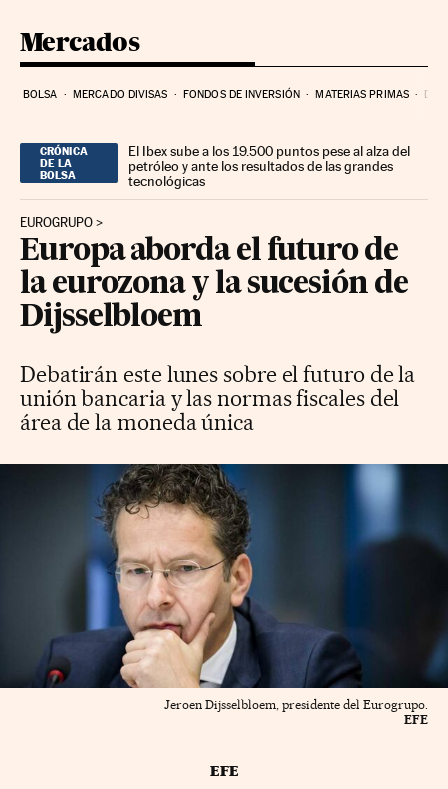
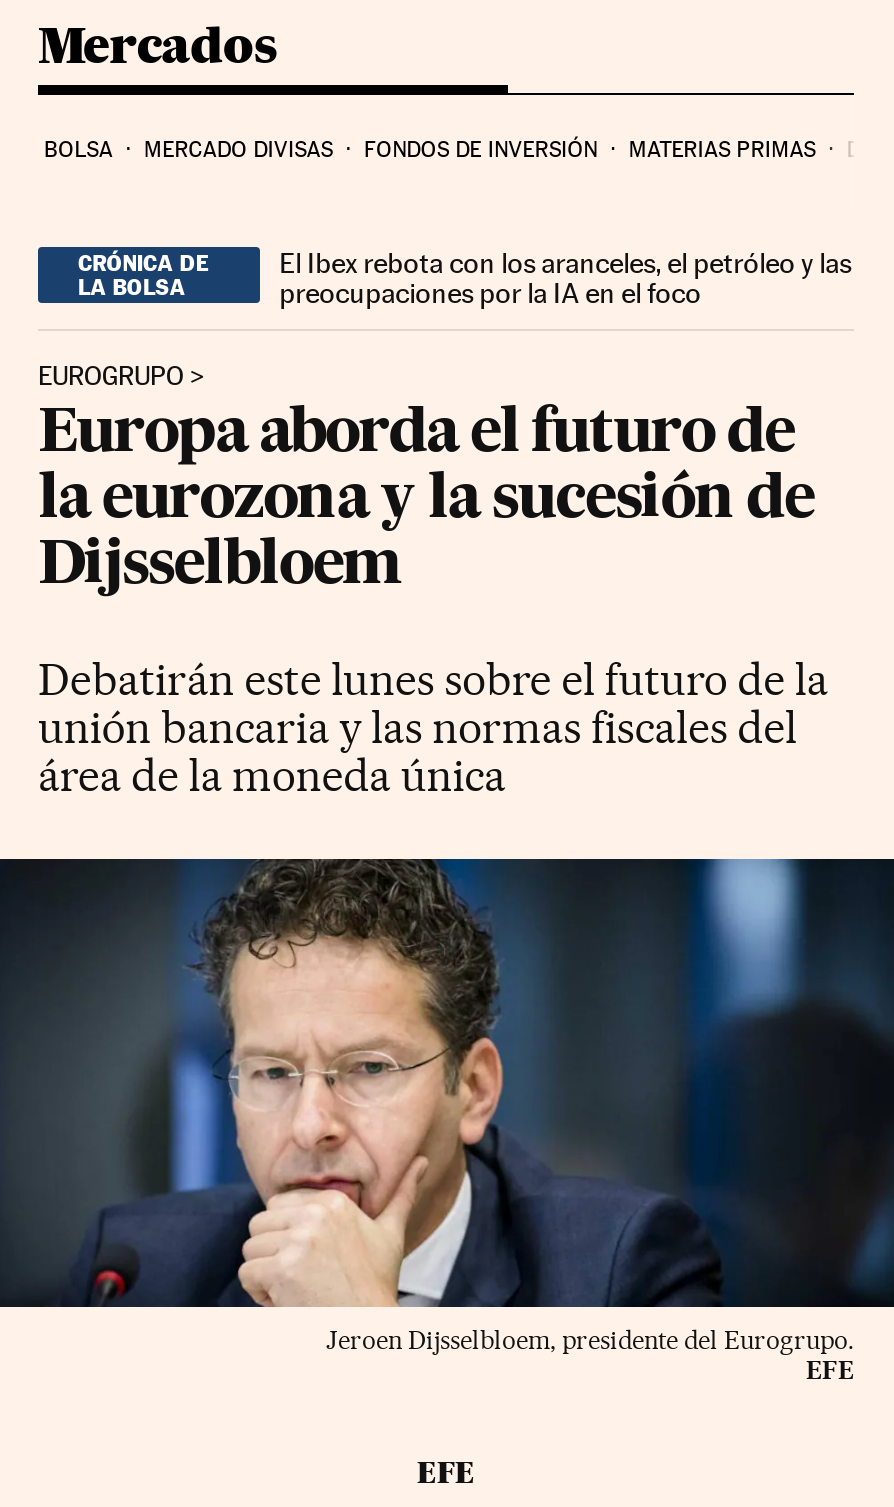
- El Ibex sube a los 19.500 puntos pese al alza del
- petróleo y ante los resultados de las grandes
- tecnológicas
+ El Ibex rebota con los aranceles, el petróleo y las
+ preocupaciones por la IA en el foco
